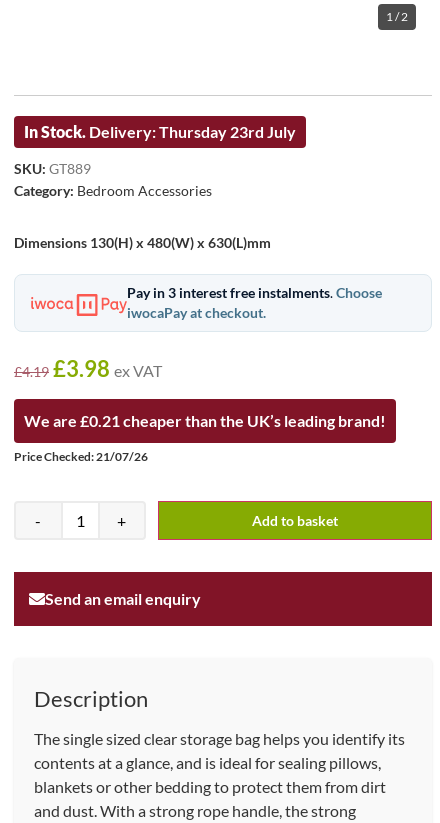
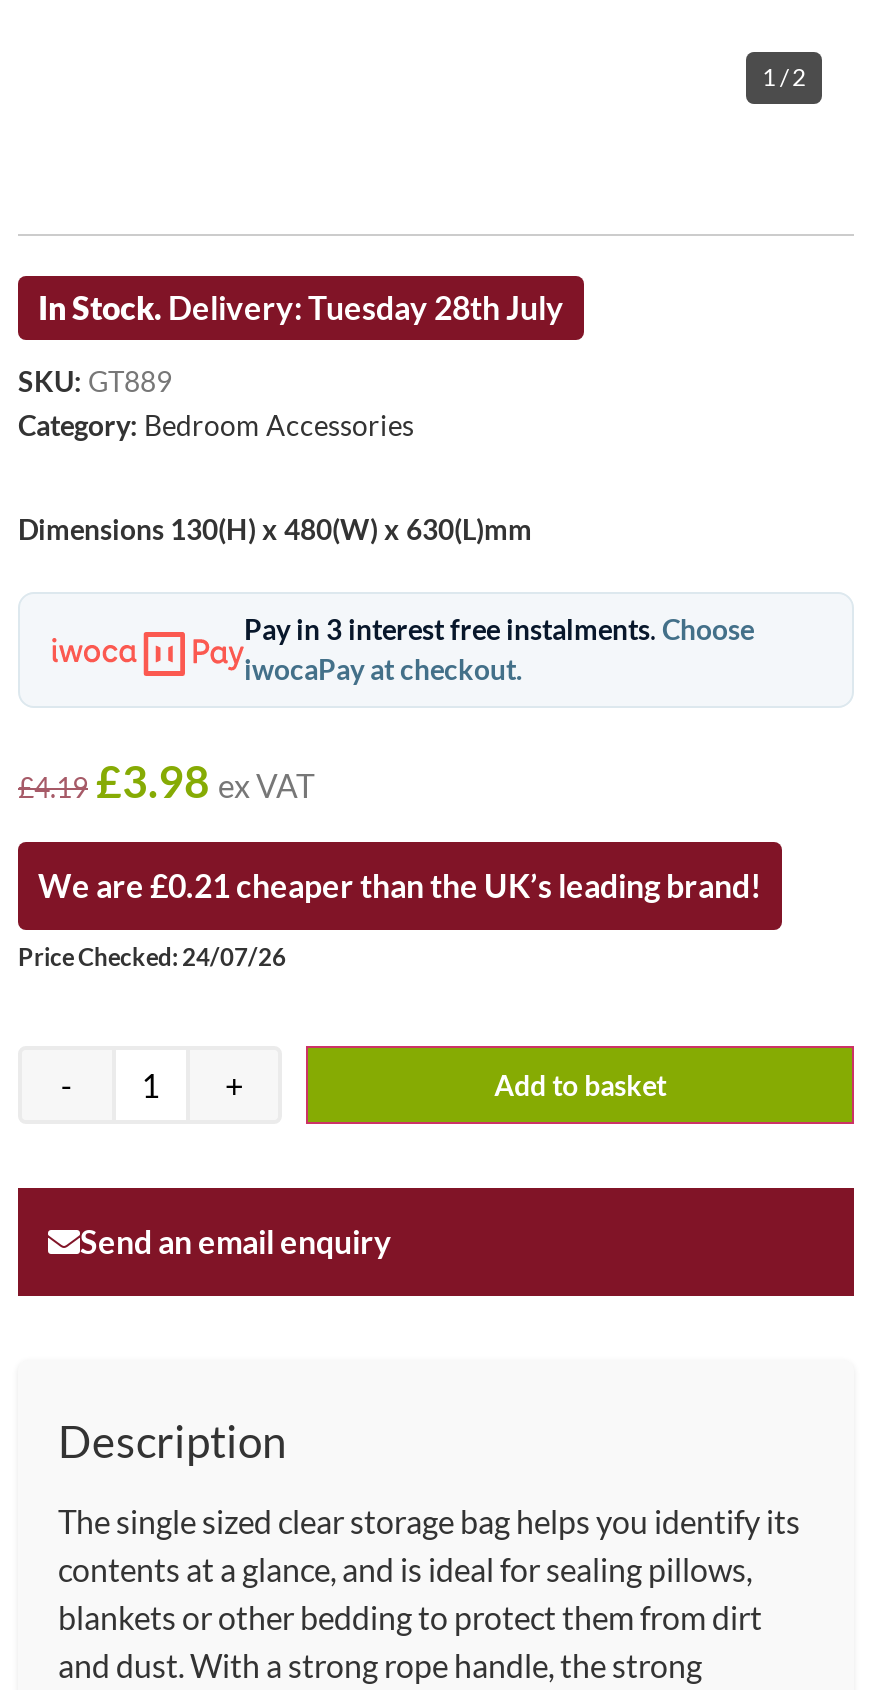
- In Stock. Delivery: Thursday 23rd July
+ In Stock. Delivery: Tuesday 28th July

- Price Checked: 21/07/26
+ Price Checked: 24/07/26
